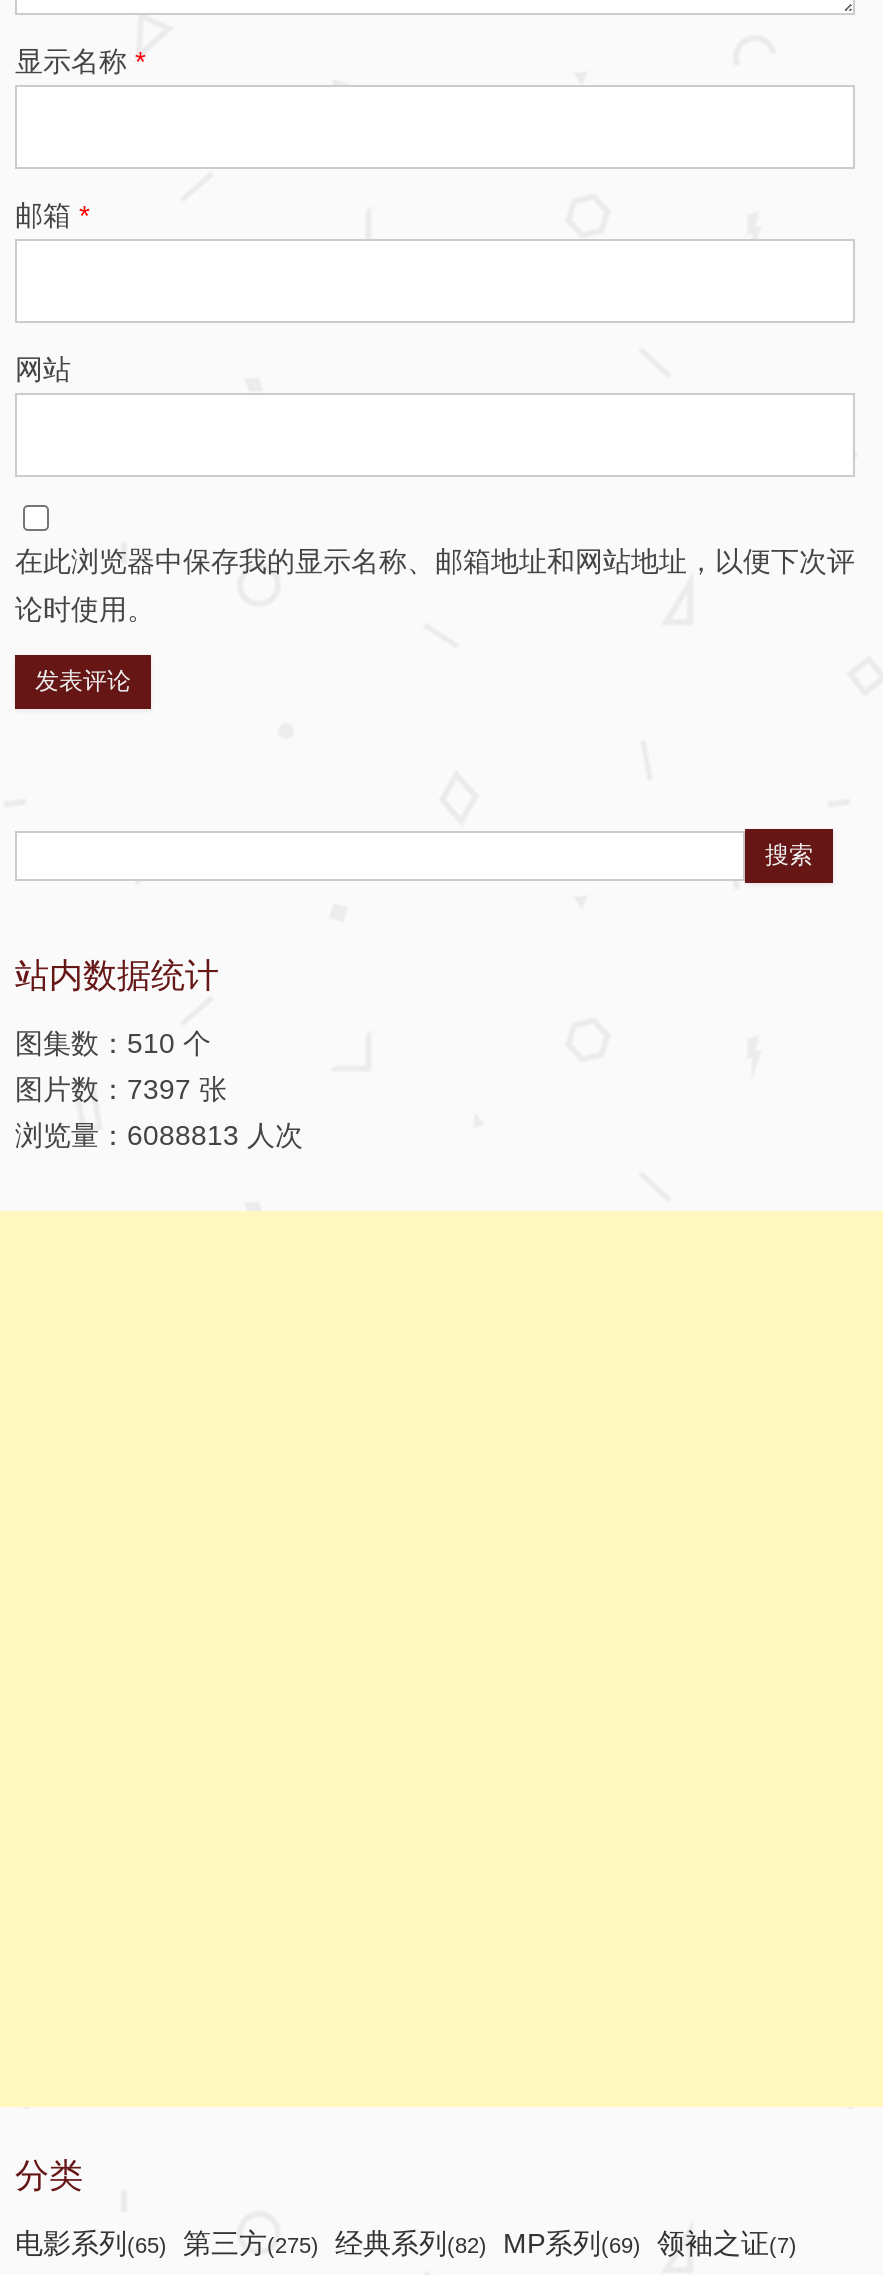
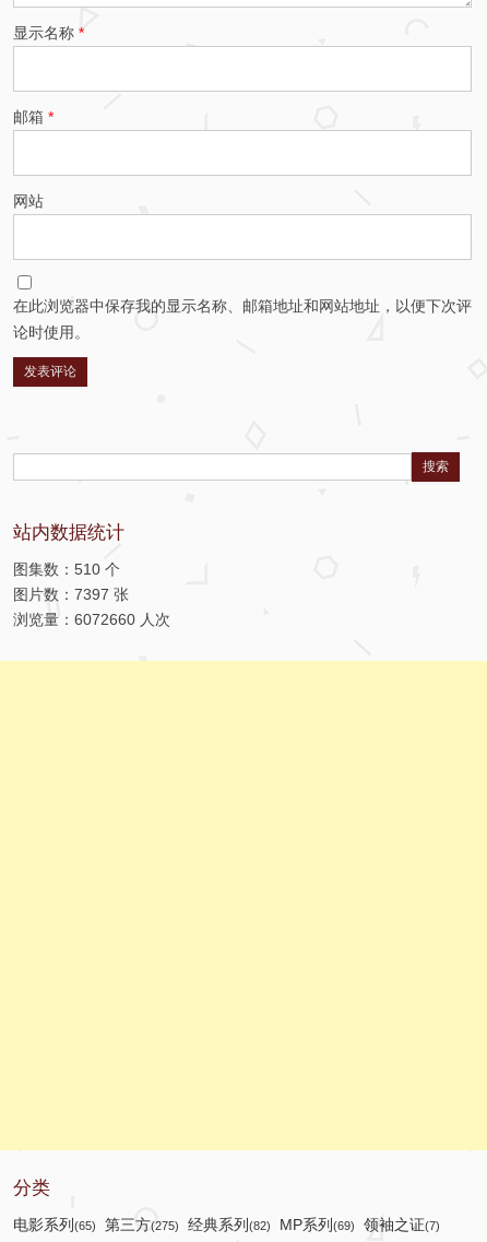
- 浏览量：6088813 人次
+ 浏览量：6072660 人次
